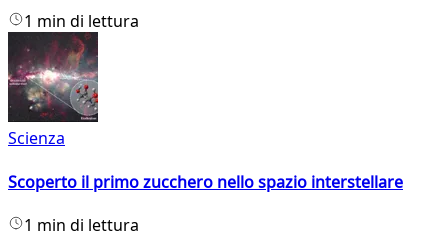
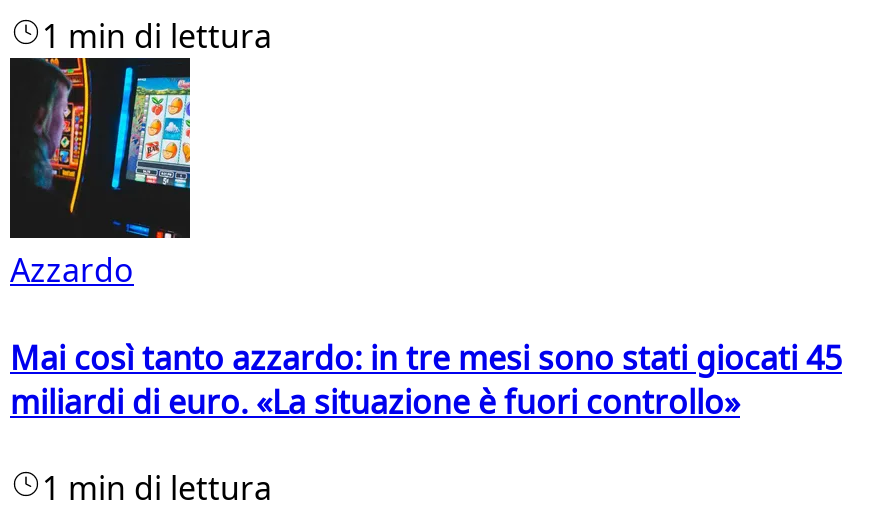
- [image]
- Scienza
+ [image]
+ Azzardo

- Scoperto il primo zucchero nello spazio interstellare
+ Mai così tanto azzardo: in tre mesi sono stati giocati 45
+ miliardi di euro. «La situazione è fuori controllo»
